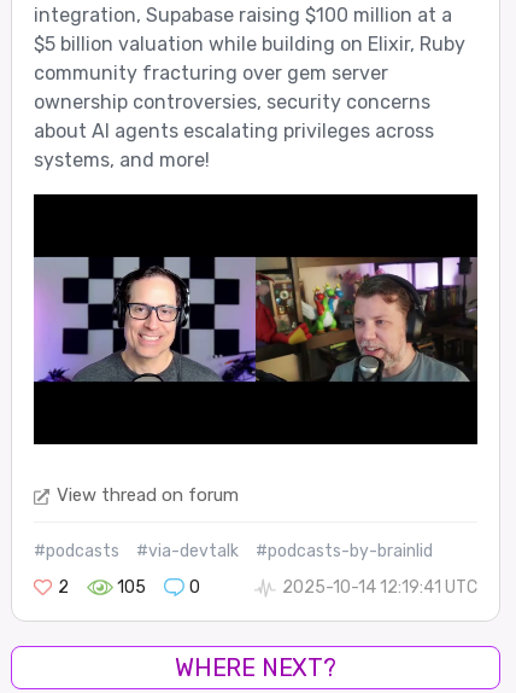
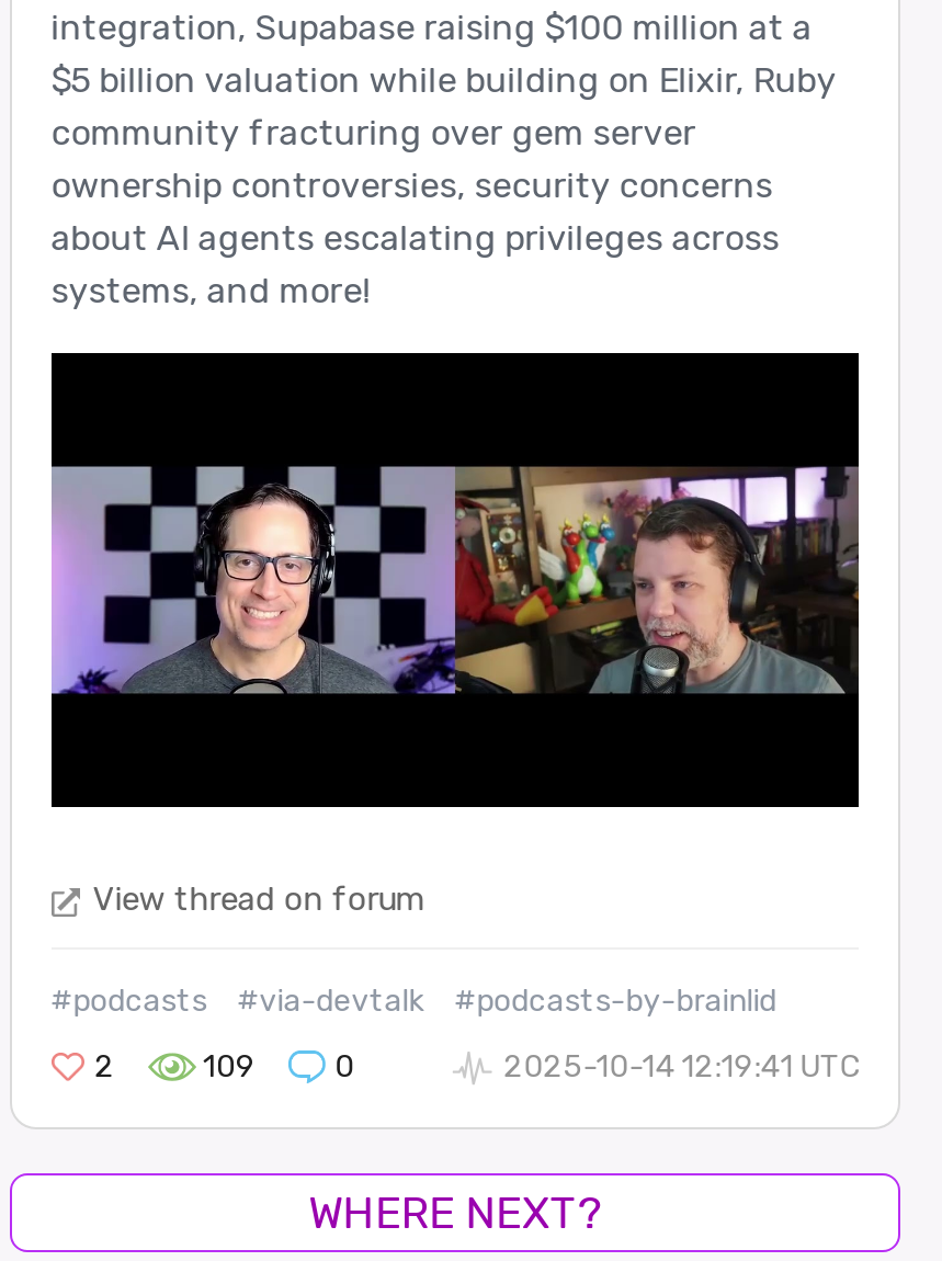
- 105
+ 109
